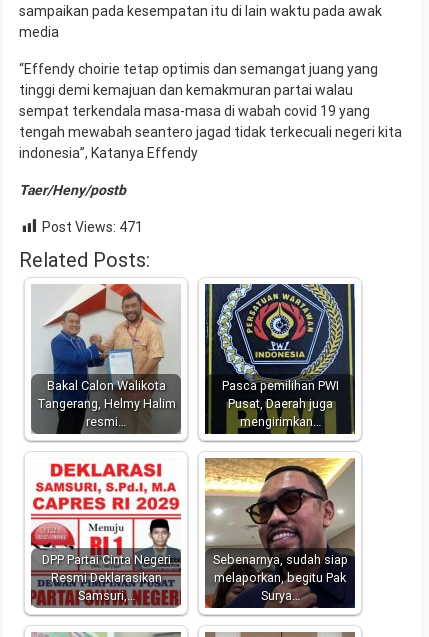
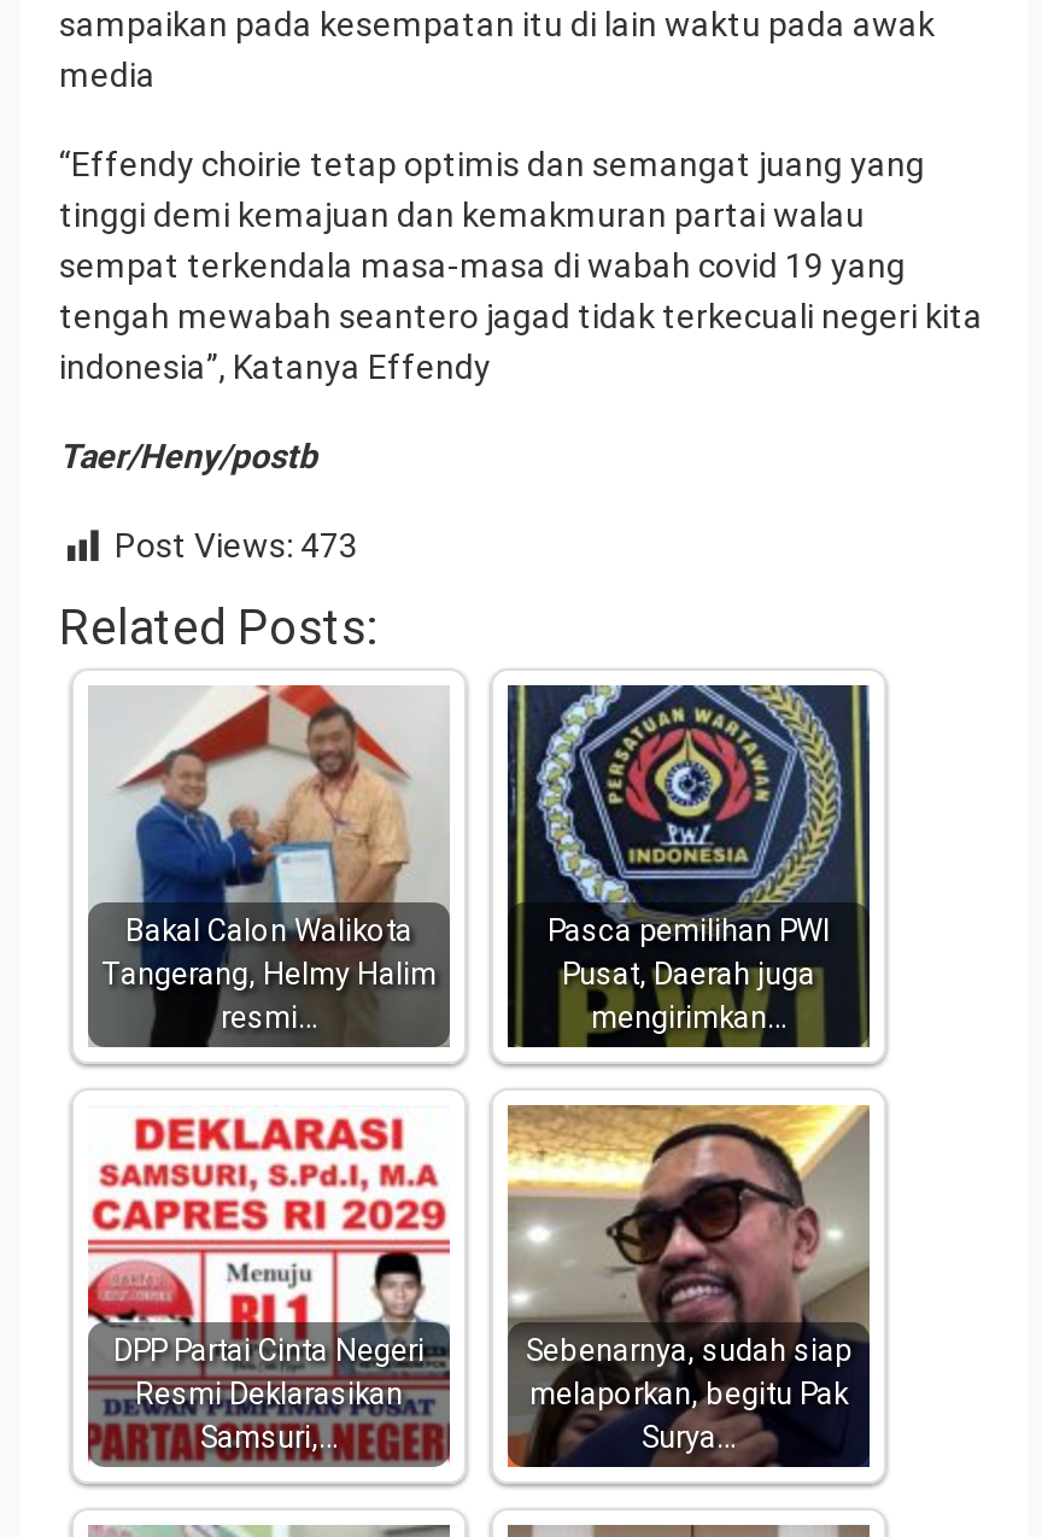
- Post Views: 471
+ Post Views: 473
